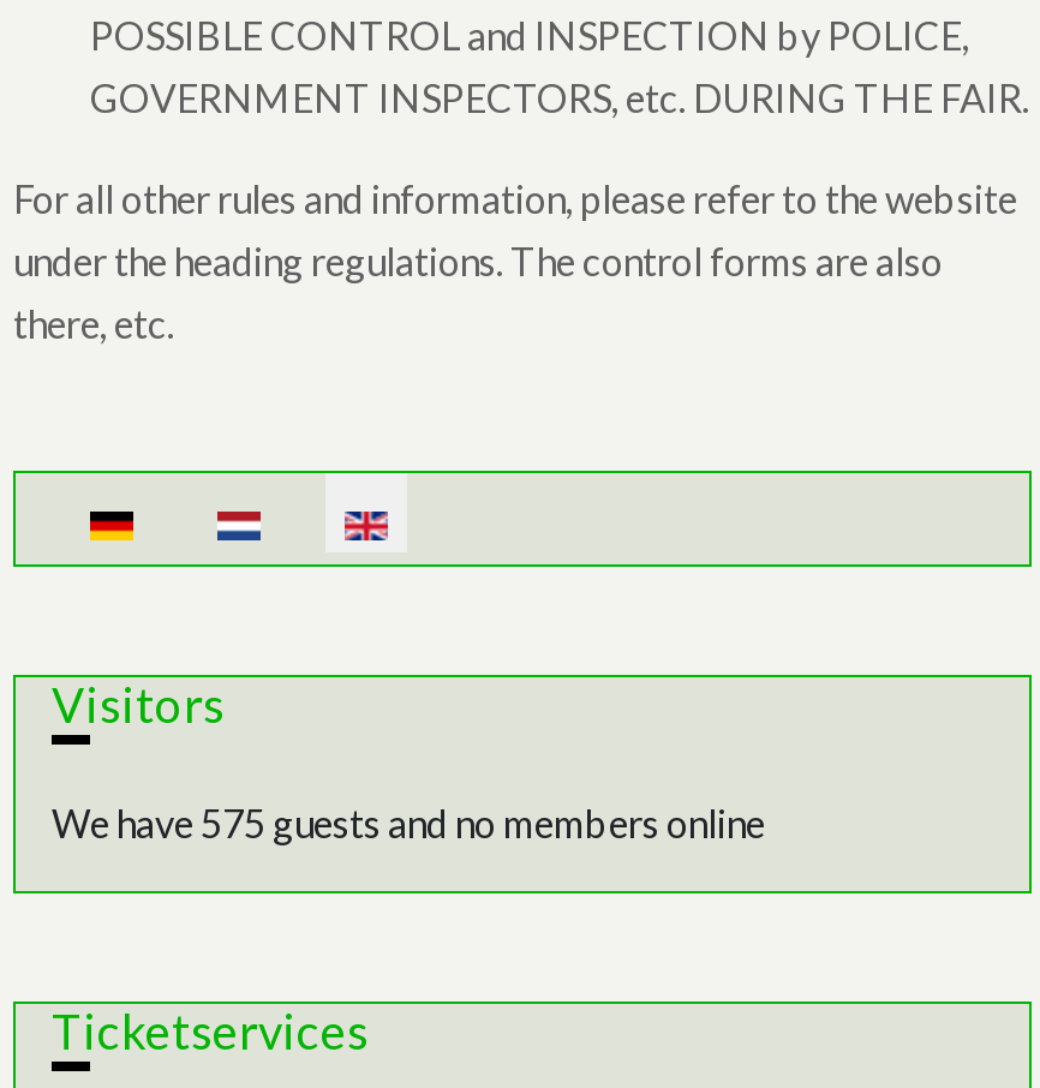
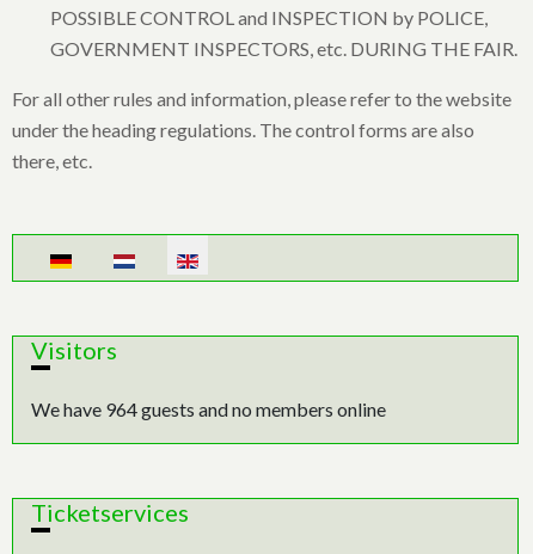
- We have 575 guests and no members online
+ We have 964 guests and no members online
